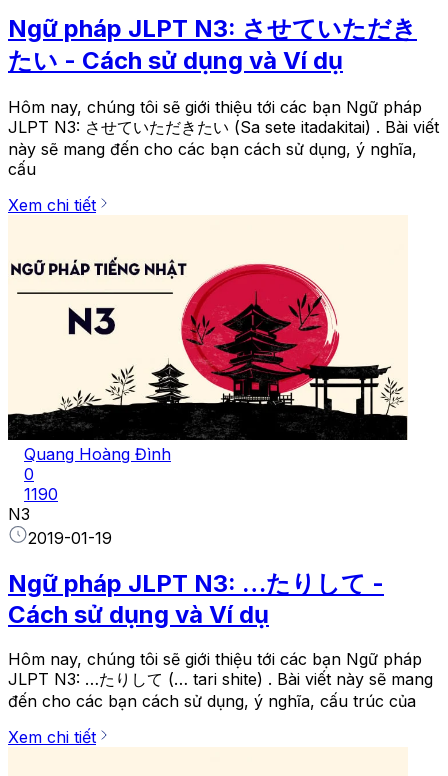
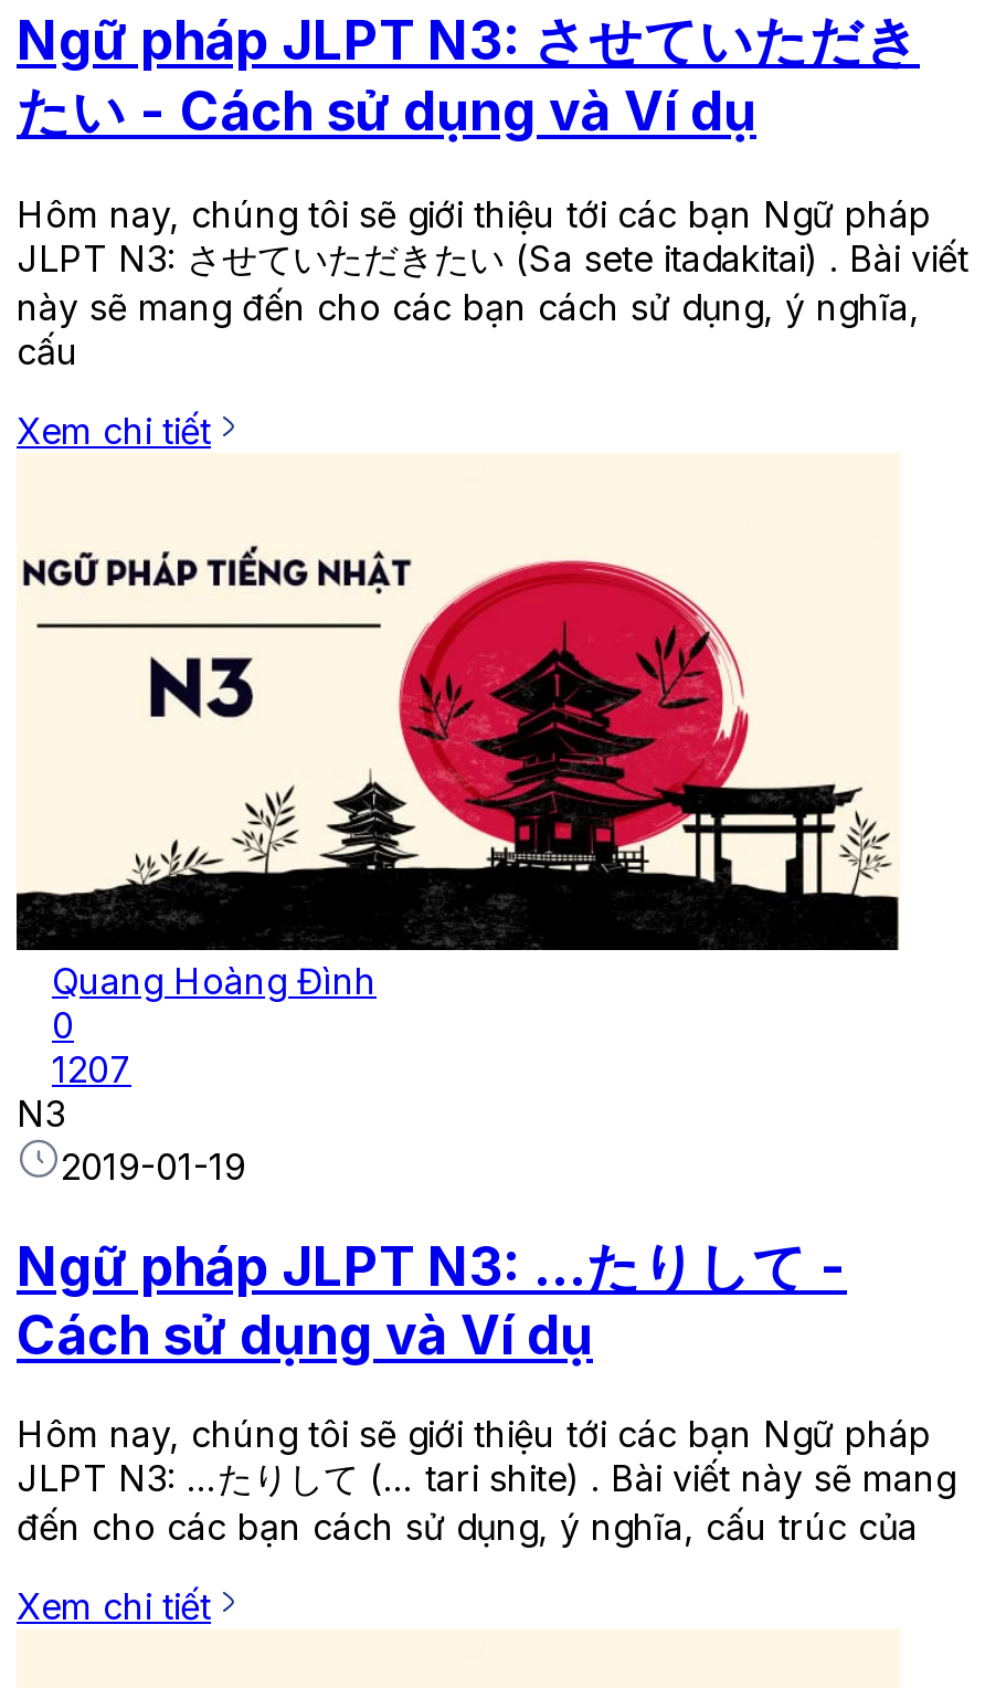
- 1190
+ 1207
